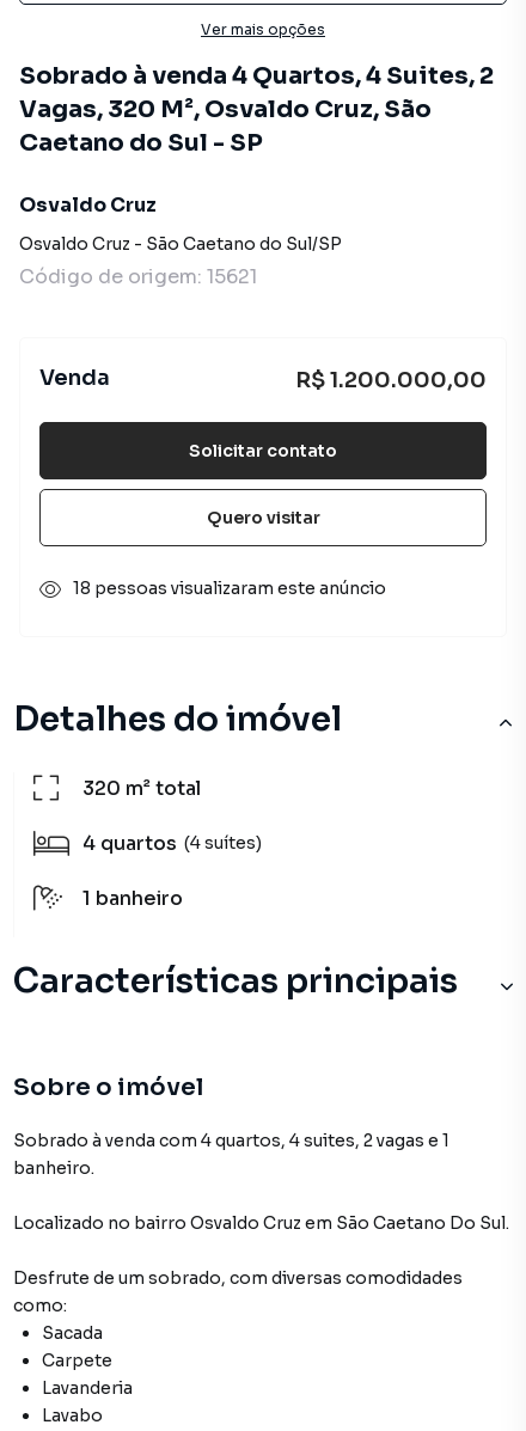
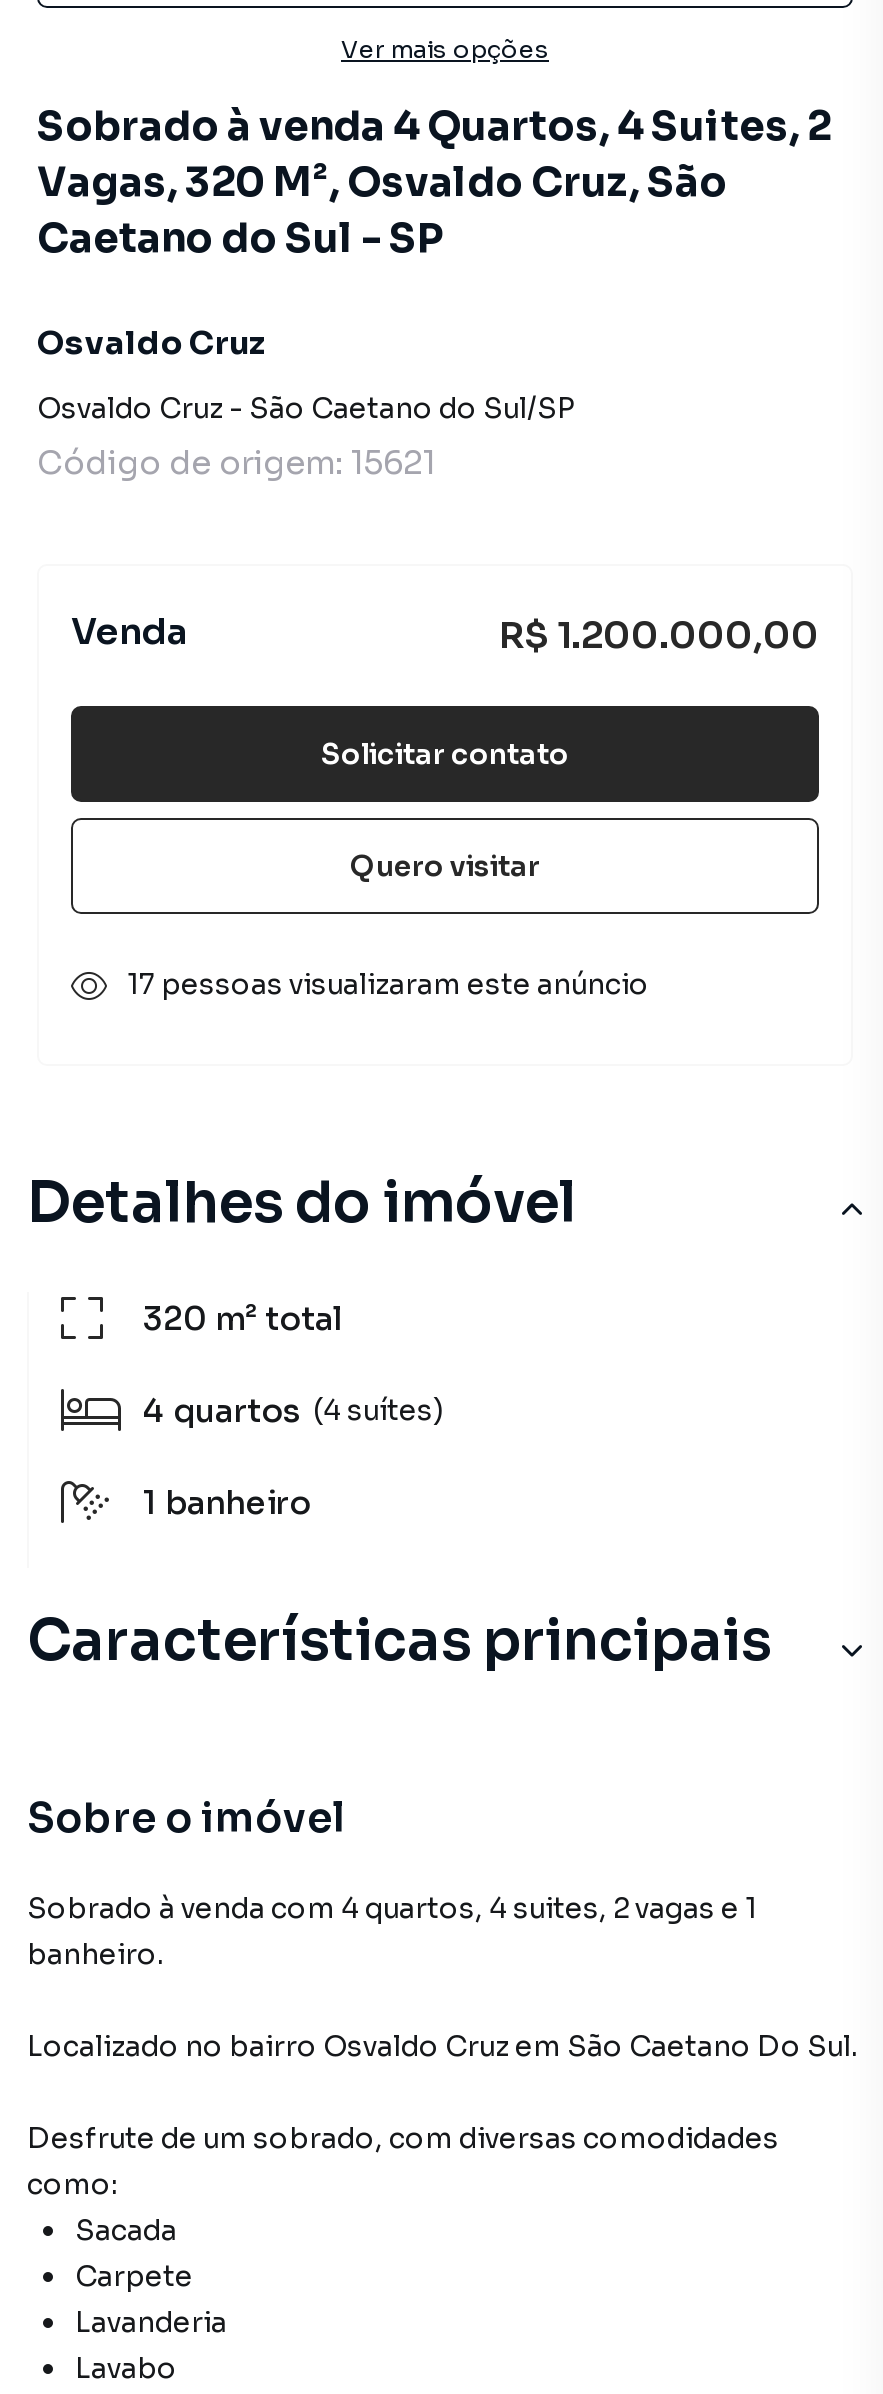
- 18 pessoas visualizaram este anúncio
+ 17 pessoas visualizaram este anúncio
